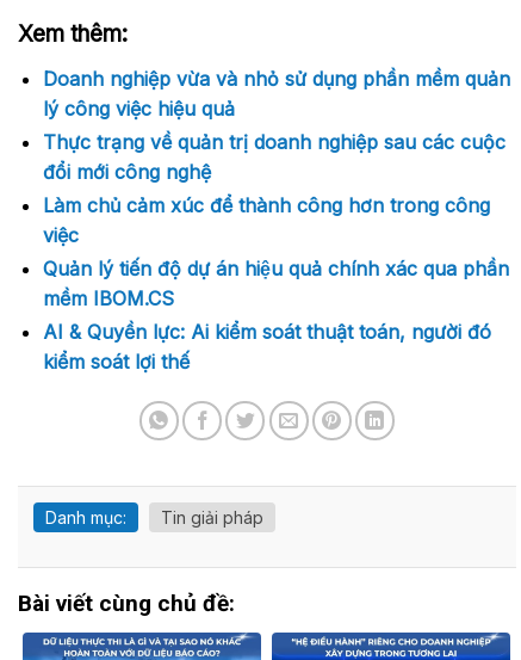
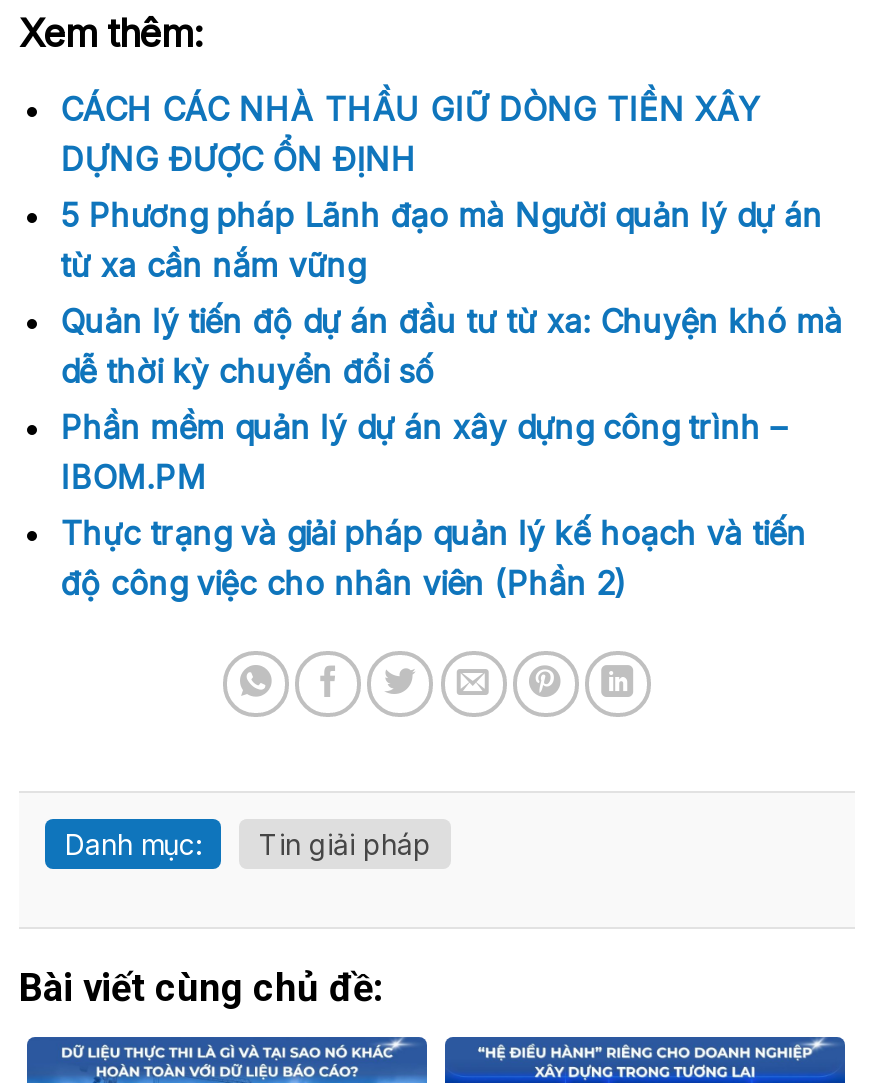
- Doanh nghiệp vừa và nhỏ sử dụng phần mềm quản
- lý công việc hiệu quả
- Thực trạng về quản trị doanh nghiệp sau các cuộc
- đổi mới công nghệ
- Làm chủ cảm xúc để thành công hơn trong công
- việc
- Quản lý tiến độ dự án hiệu quả chính xác qua phần
- mềm IBOM.CS
- AI & Quyền lực: Ai kiểm soát thuật toán, người đó
- kiểm soát lợi thế
+ CÁCH CÁC NHÀ THẦU GIỮ DÒNG TIỀN XÂY
+ DỰNG ĐƯỢC ỔN ĐỊNH
+ 5 Phương pháp Lãnh đạo mà Người quản lý dự án
+ từ xa cần nắm vững
+ Quản lý tiến độ dự án đầu tư từ xa: Chuyện khó mà
+ dễ thời kỳ chuyển đổi số
+ Phần mềm quản lý dự án xây dựng công trình –
+ IBOM.PM
+ Thực trạng và giải pháp quản lý kế hoạch và tiến
+ độ công việc cho nhân viên (Phần 2)
